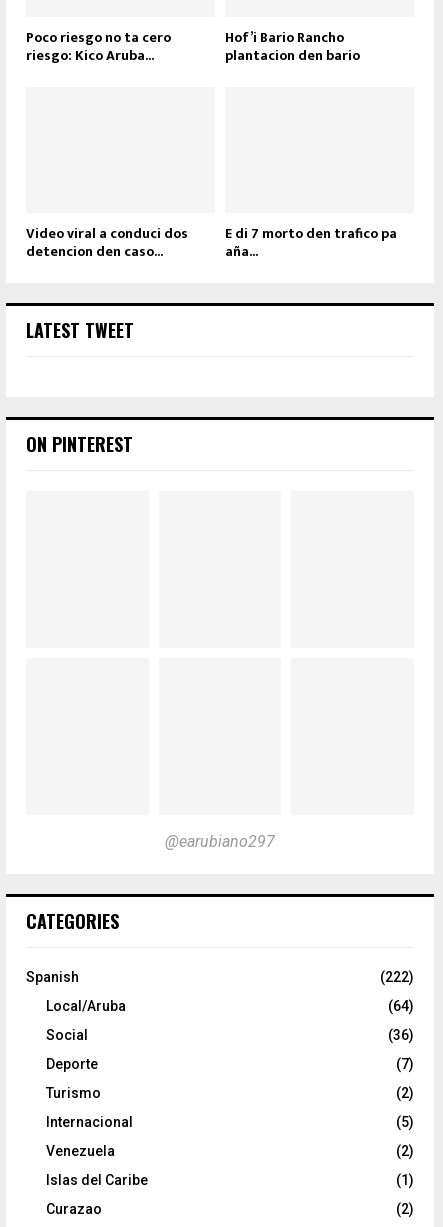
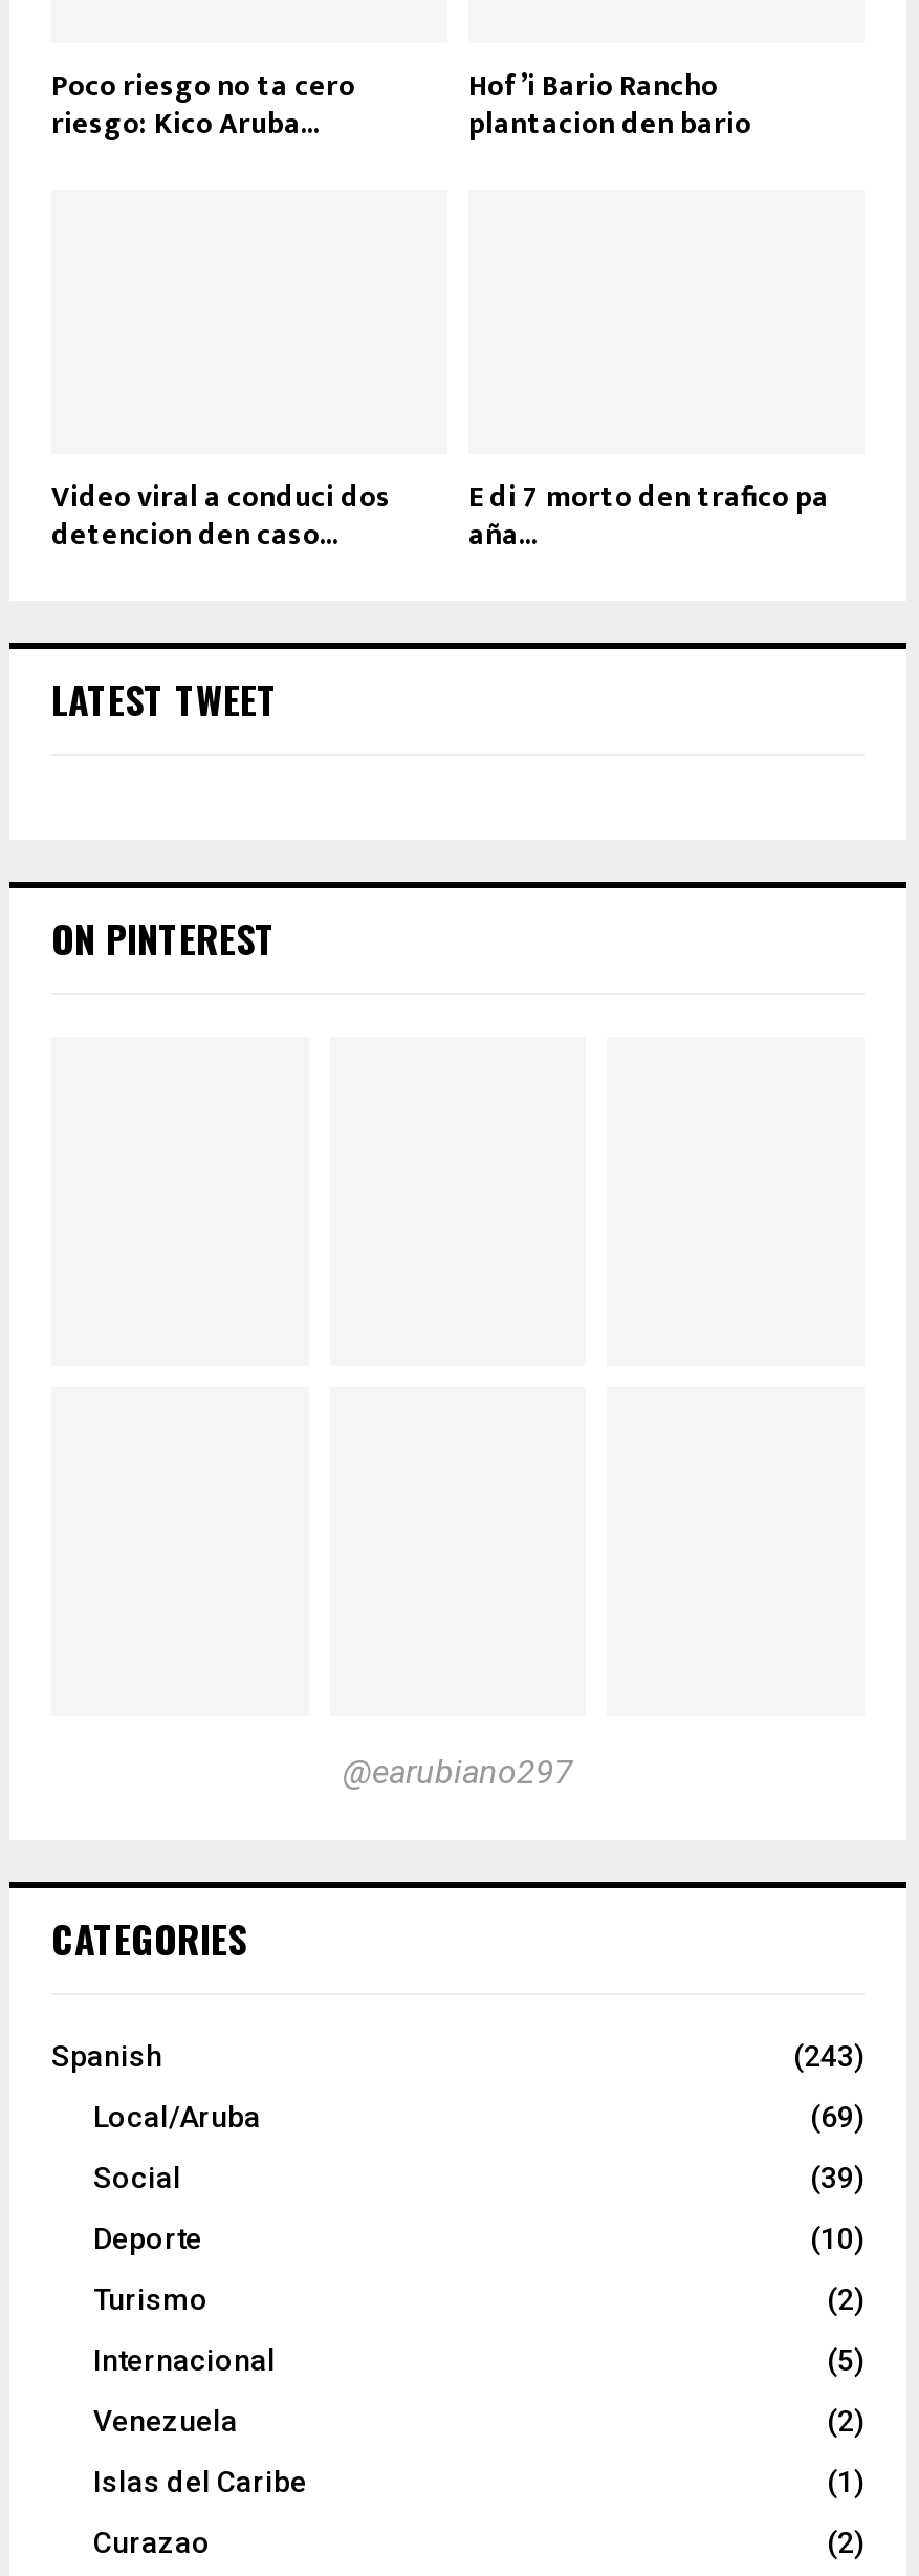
- (222)
+ (243)

- (64)
+ (69)

- (36)
+ (39)

- (7)
+ (10)
